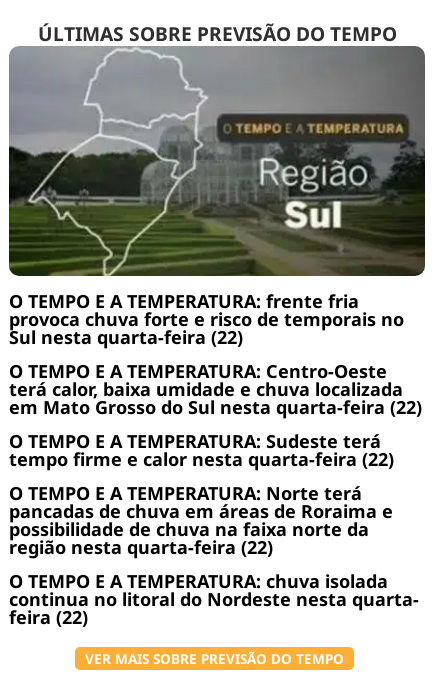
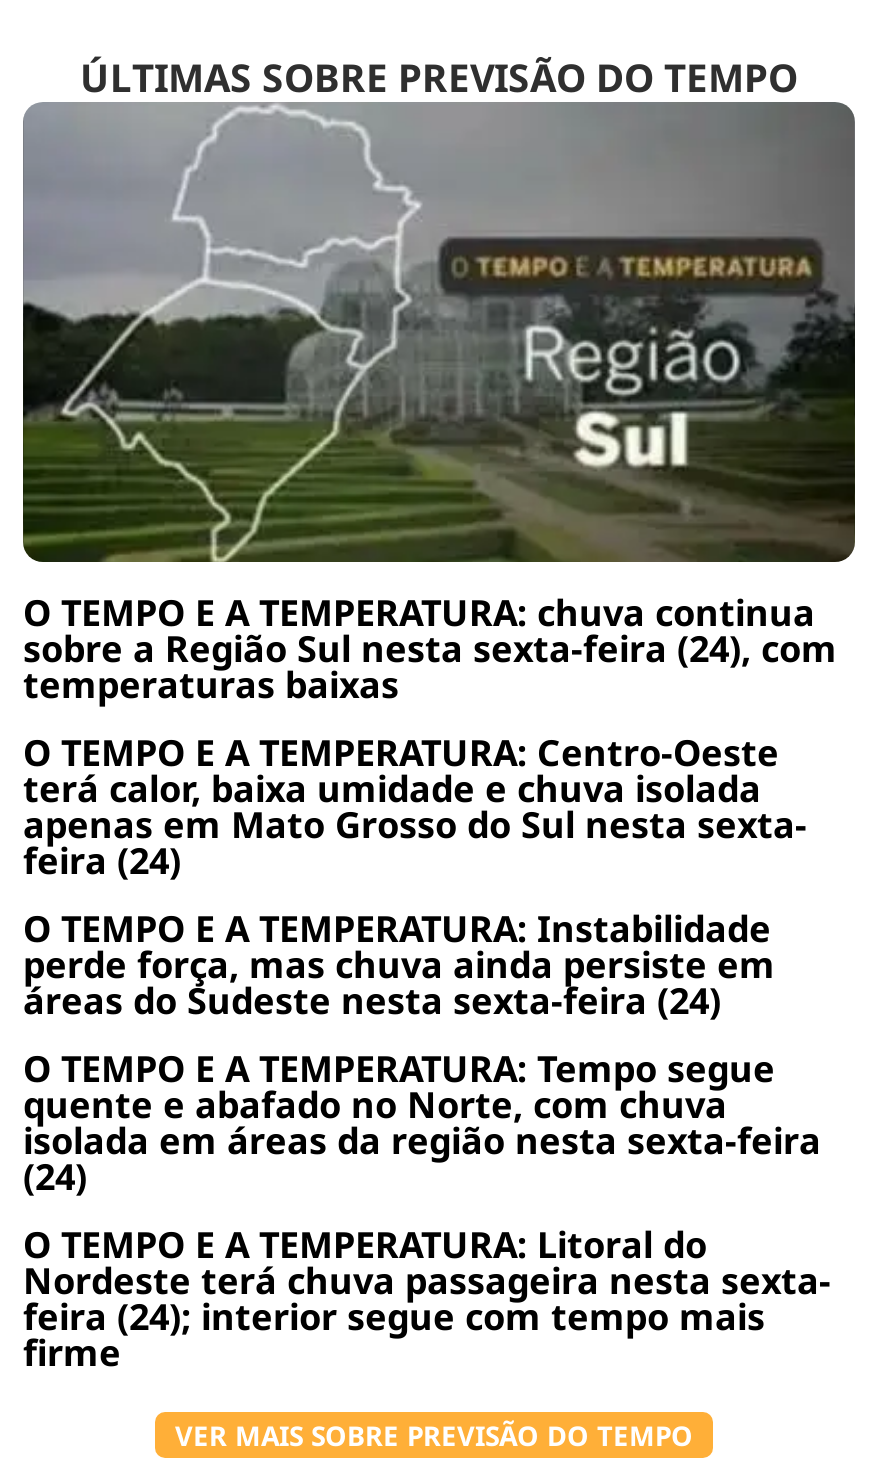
- O TEMPO E A TEMPERATURA: frente fria
- provoca chuva forte e risco de temporais no
- Sul nesta quarta-feira (22)
+ O TEMPO E A TEMPERATURA: chuva continua
+ sobre a Região Sul nesta sexta-feira (24), com
+ temperaturas baixas

- terá calor, baixa umidade e chuva localizada
- em Mato Grosso do Sul nesta quarta-feira (22)
- O TEMPO E A TEMPERATURA: Sudeste terá
- tempo firme e calor nesta quarta-feira (22)
- O TEMPO E A TEMPERATURA: Norte terá
- pancadas de chuva em áreas de Roraima e
- possibilidade de chuva na faixa norte da
- região nesta quarta-feira (22)
- O TEMPO E A TEMPERATURA: chuva isolada
- continua no litoral do Nordeste nesta quarta-
- feira (22)
+ terá calor, baixa umidade e chuva isolada
+ apenas em Mato Grosso do Sul nesta sexta-
+ feira (24)
+ O TEMPO E A TEMPERATURA: Instabilidade
+ perde força, mas chuva ainda persiste em
+ áreas do Sudeste nesta sexta-feira (24)
+ O TEMPO E A TEMPERATURA: Tempo segue
+ quente e abafado no Norte, com chuva
+ isolada em áreas da região nesta sexta-feira
+ (24)
+ O TEMPO E A TEMPERATURA: Litoral do
+ Nordeste terá chuva passageira nesta sexta-
+ feira (24); interior segue com tempo mais
+ firme
